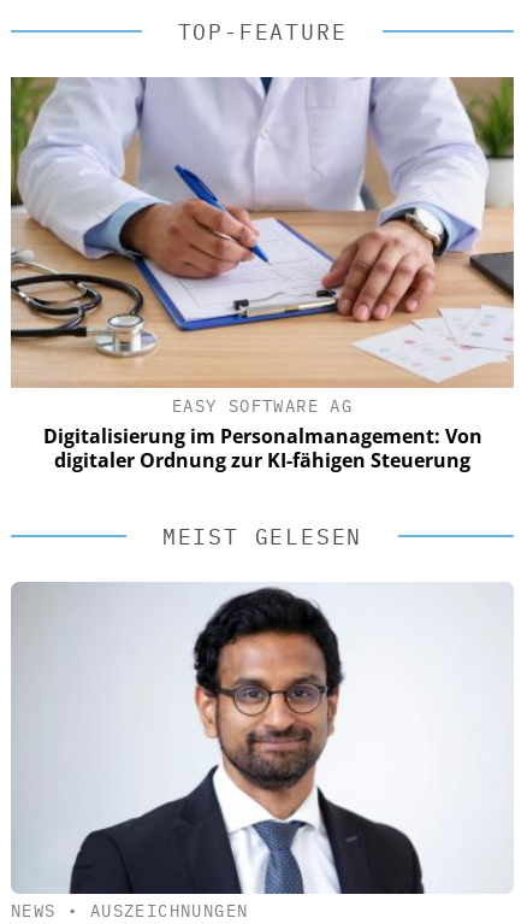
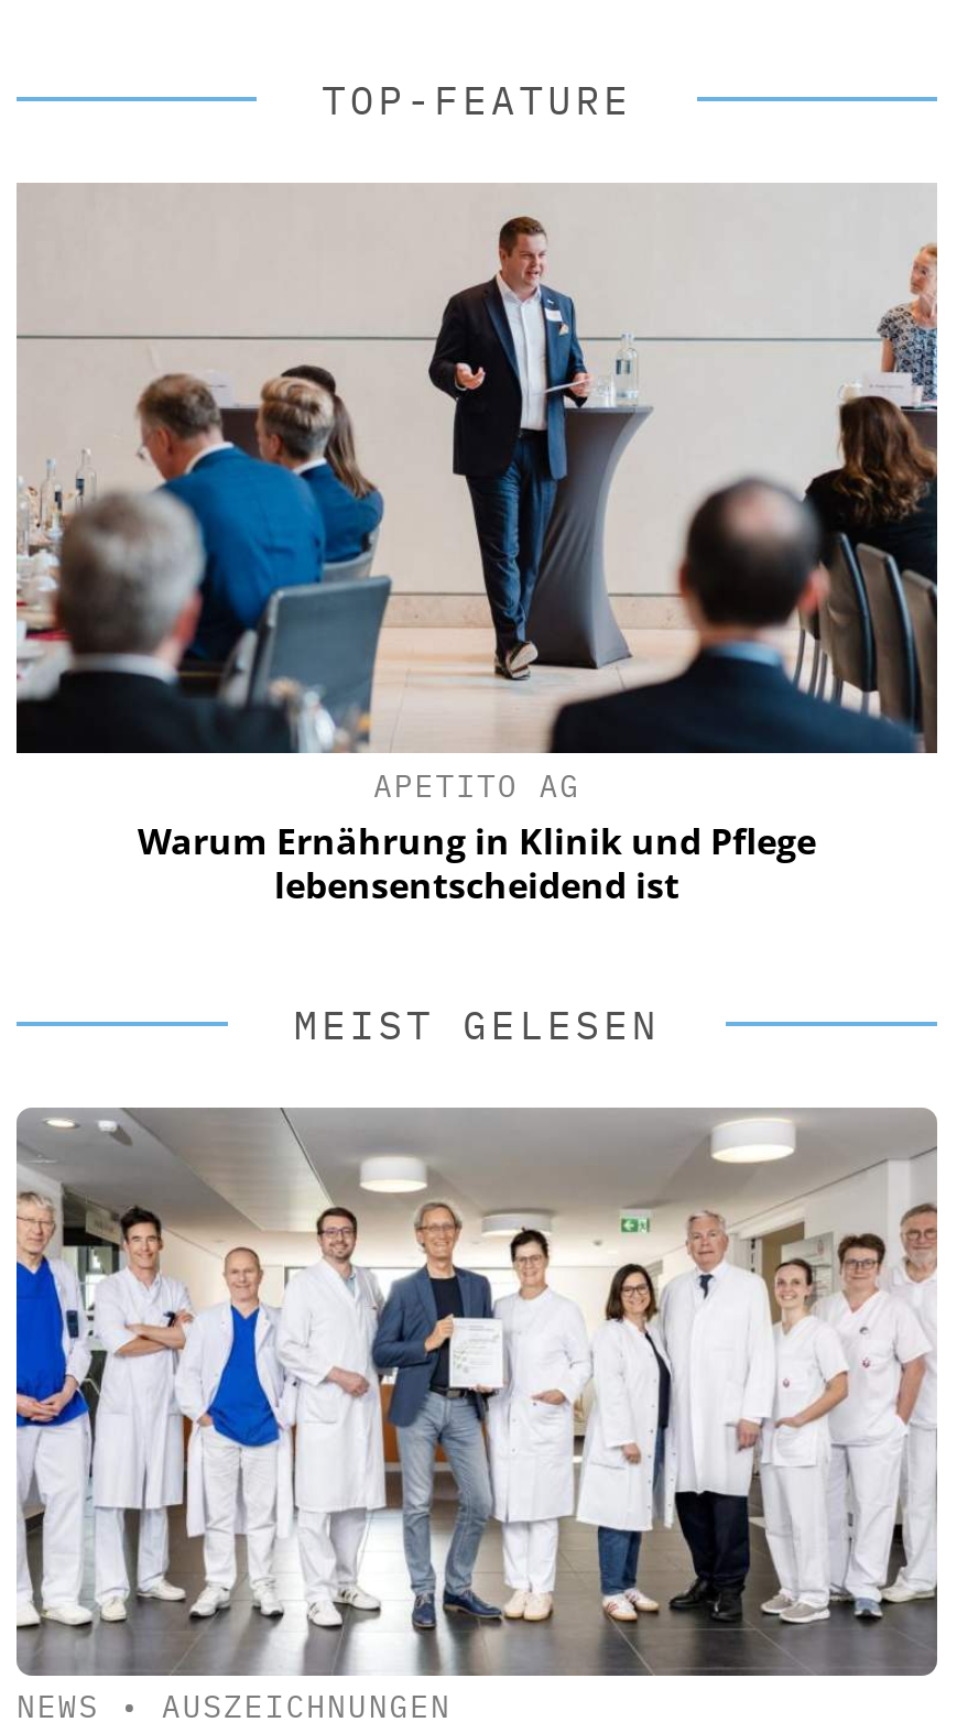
- [image]
- EASY SOFTWARE AG
- Digitalisierung im Personalmanagement: Von
- digitaler Ordnung zur KI-fähigen Steuerung
+ [image]
+ APETITO AG
+ Warum Ernährung in Klinik und Pflege
+ lebensentscheidend ist

- [image]
+ [image]
